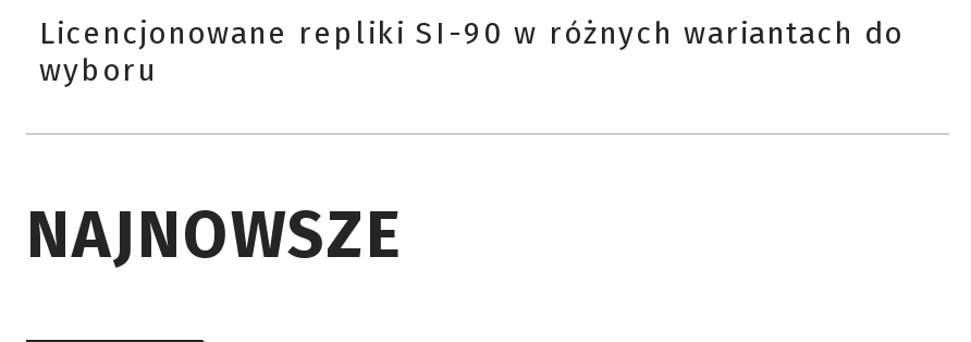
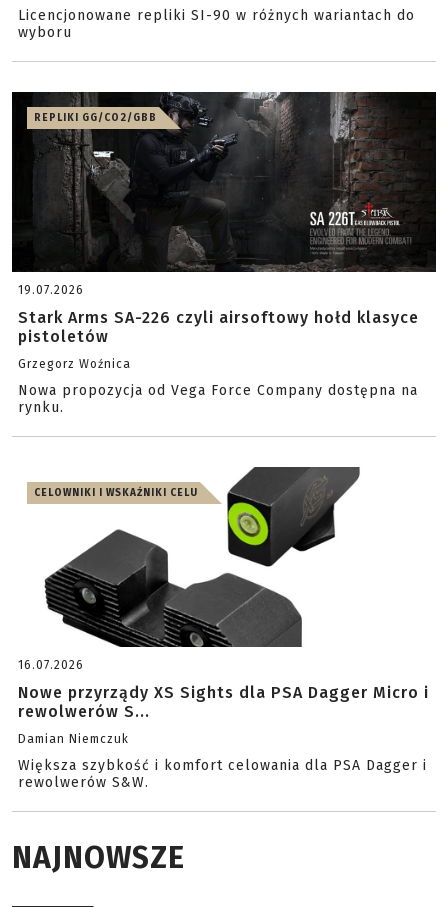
+ [image]
+ REPLIKI GG/CO2/GBB

+ 19.07.2026
+ Stark Arms SA-226 czyli airsoftowy hołd klasyce
+ pistoletów
+ Grzegorz Woźnica
+ Nowa propozycja od Vega Force Company dostępna na
+ rynku.

+ 16.07.2026
+ Nowe przyrządy XS Sights dla PSA Dagger Micro i
+ rewolwerów S...
+ Damian Niemczuk
+ Większa szybkość i komfort celowania dla PSA Dagger i
+ rewolwerów S&W.

+ [image]
+ CELOWNIKI I WSKAŹNIKI CELU
